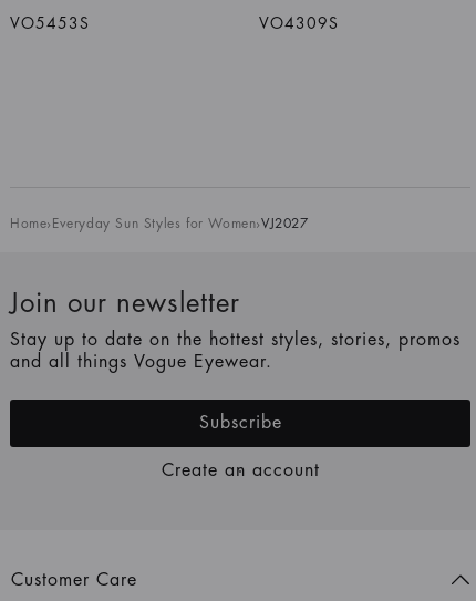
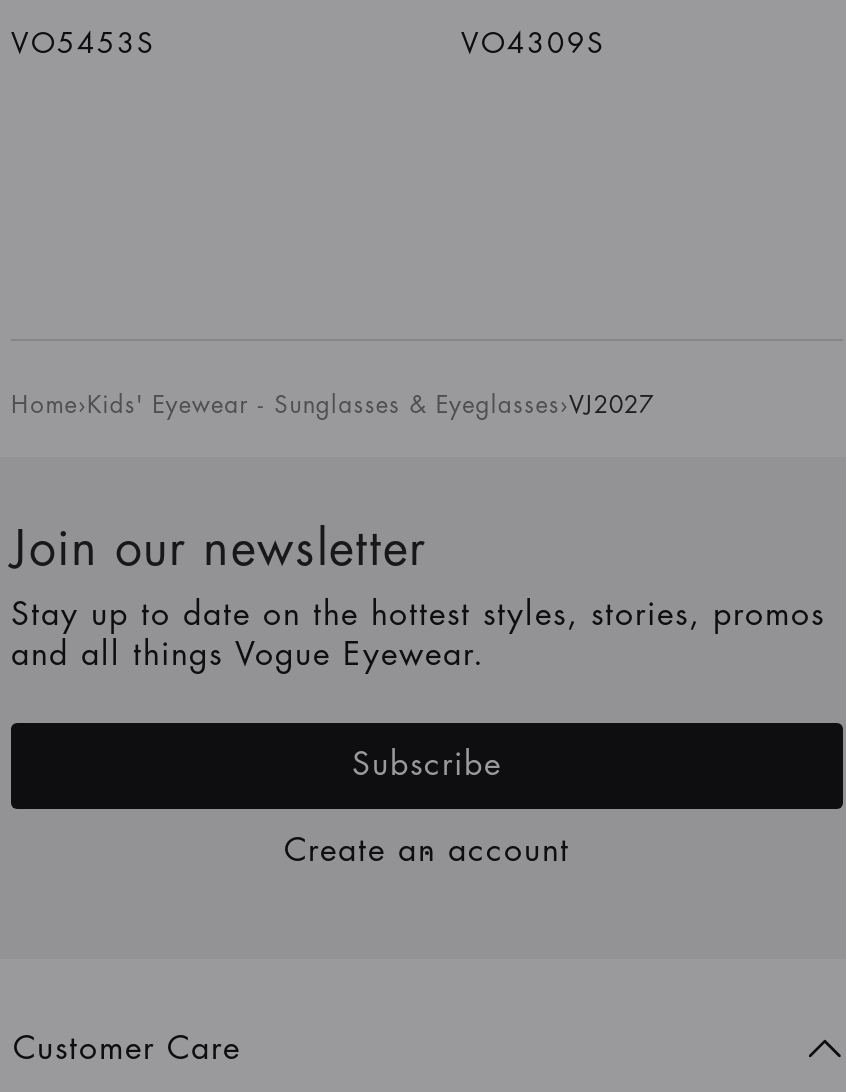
- Home› Everyday Sun Styles for Women ›VJ2027
+ Home› Kids' Eyewear - Sunglasses & Eyeglasses ›VJ2027
